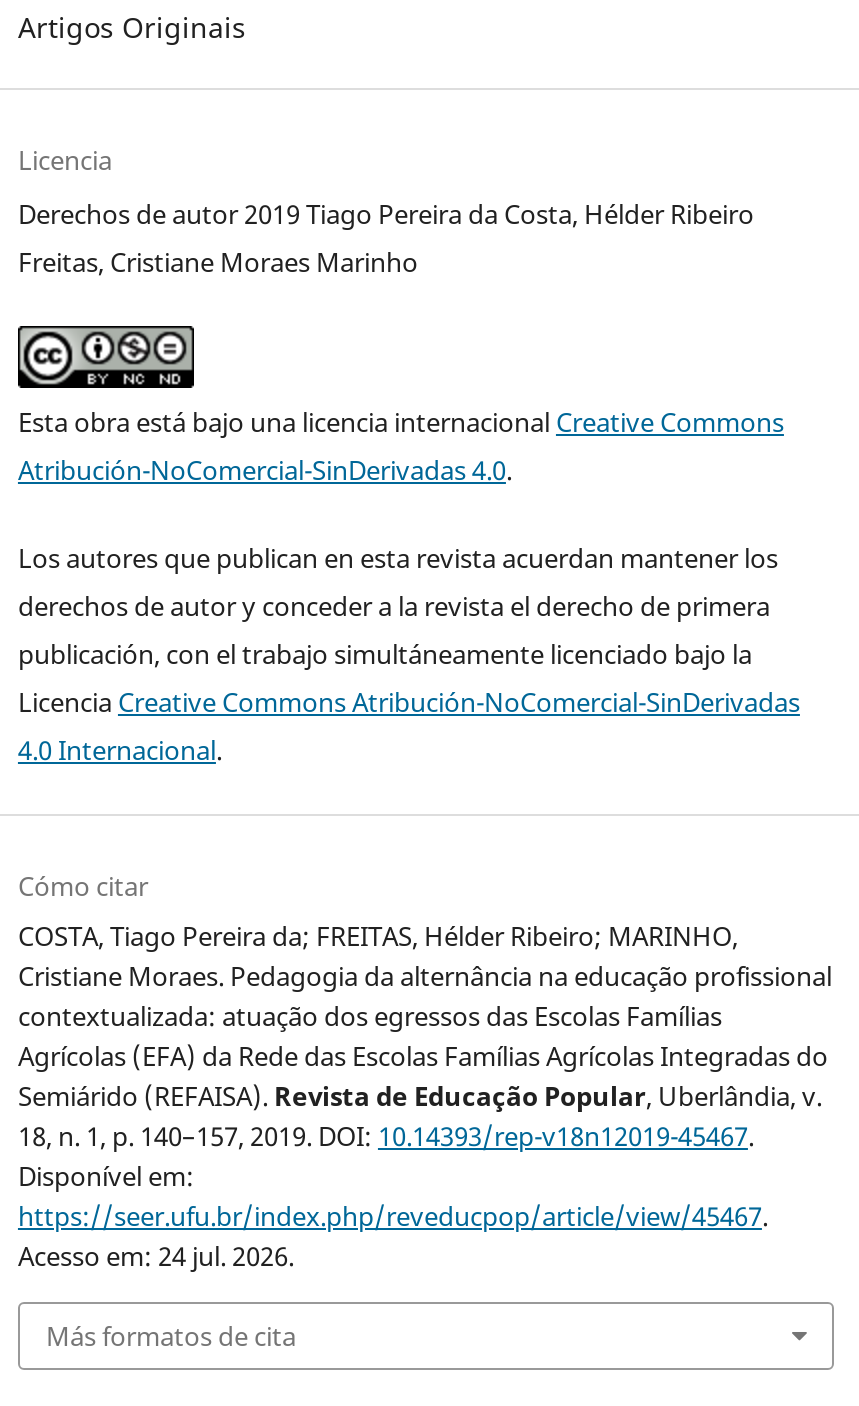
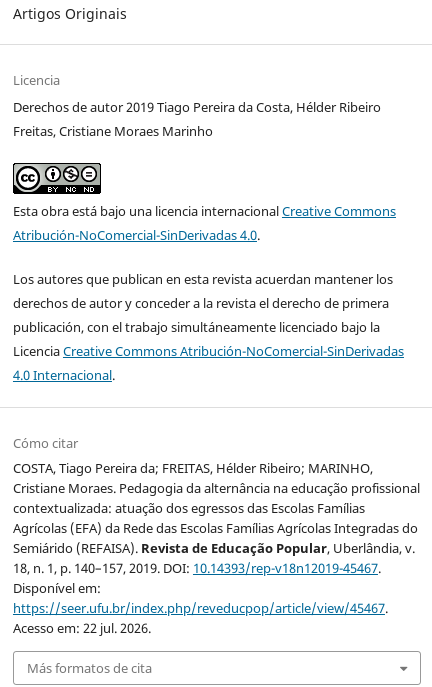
- Acesso em: 24 jul. 2026.
+ Acesso em: 22 jul. 2026.
